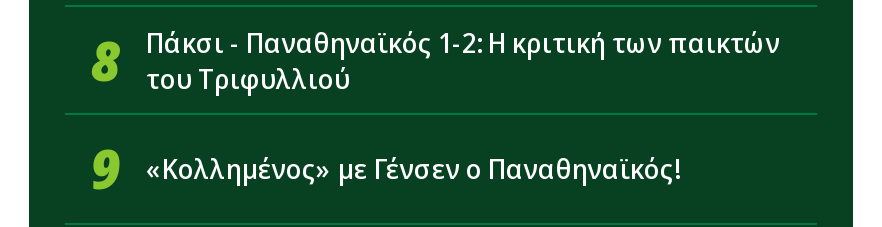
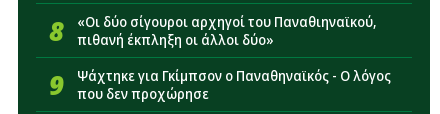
- Πάκσι - Παναθηναϊκός 1-2: Η κριτική των παικτών
- του Τριφυλλιού
+ «Οι δύο σίγουροι αρχηγοί του Παναθιηναϊκού,
+ πιθανή έκπληξη οι άλλοι δύο»

- «Κολλημένος» με Γένσεν ο Παναθηναϊκός!
+ Ψάχτηκε για Γκίμπσον ο Παναθηναϊκός - Ο λόγος
+ που δεν προχώρησε
